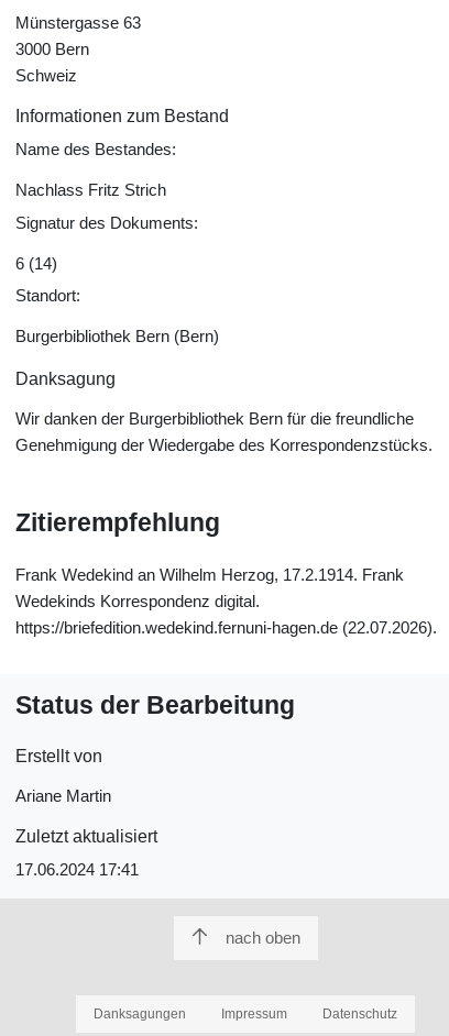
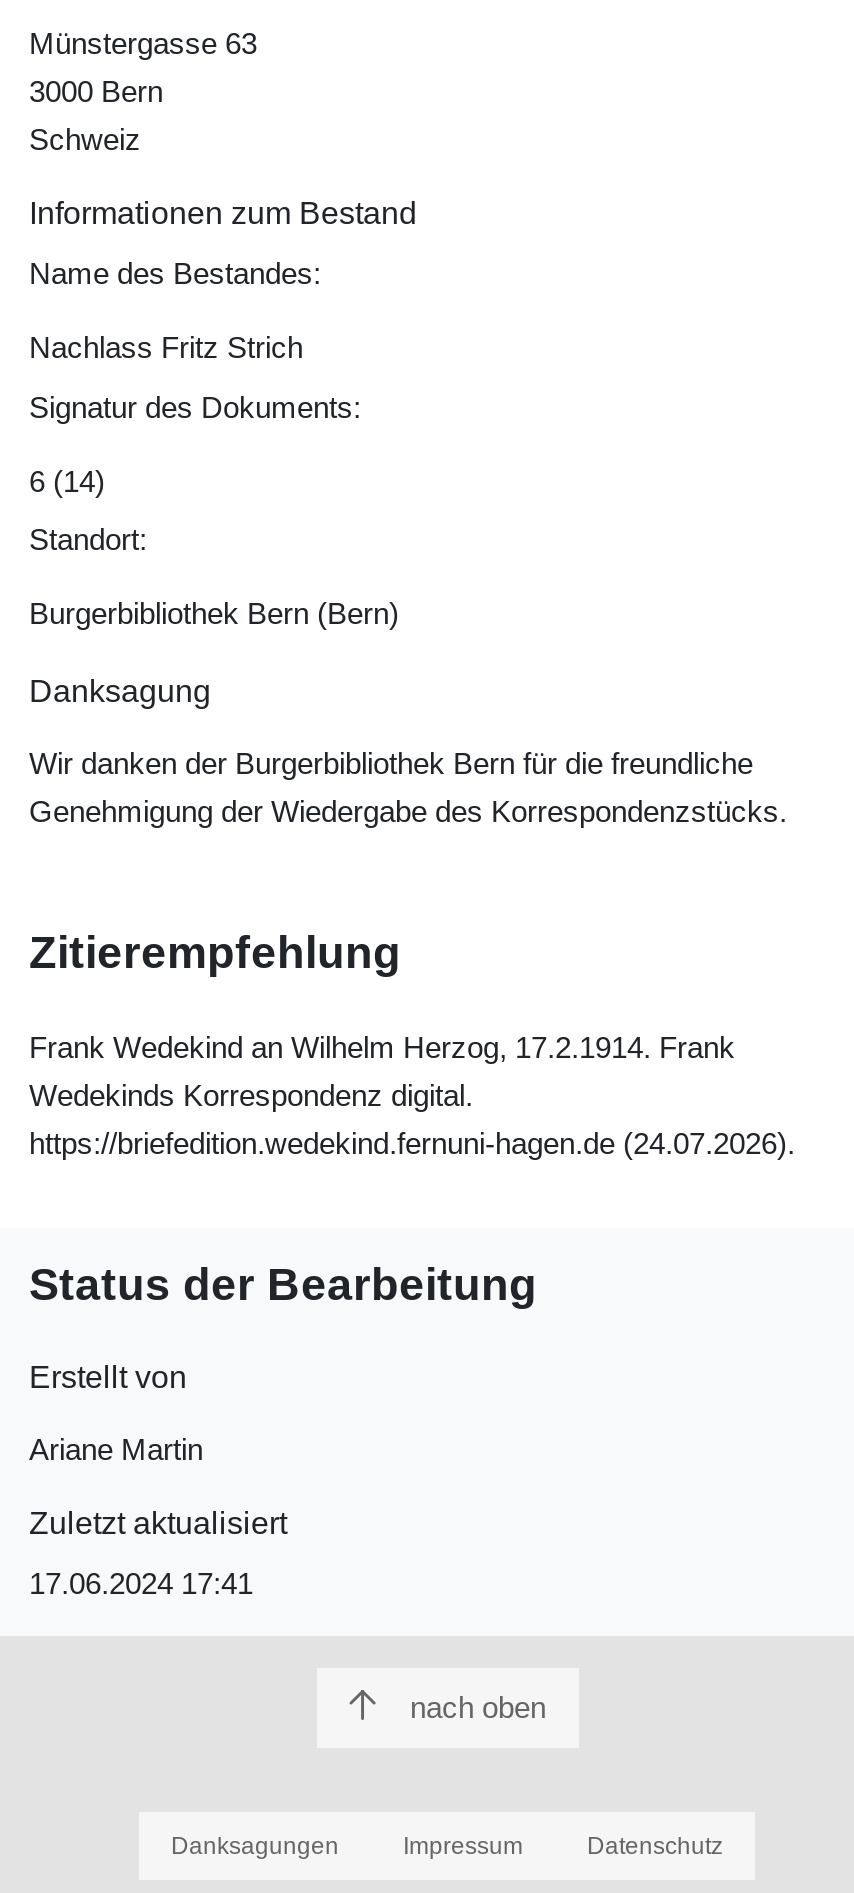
- https://briefedition.wedekind.fernuni-hagen.de (22.07.2026).
+ https://briefedition.wedekind.fernuni-hagen.de (24.07.2026).
